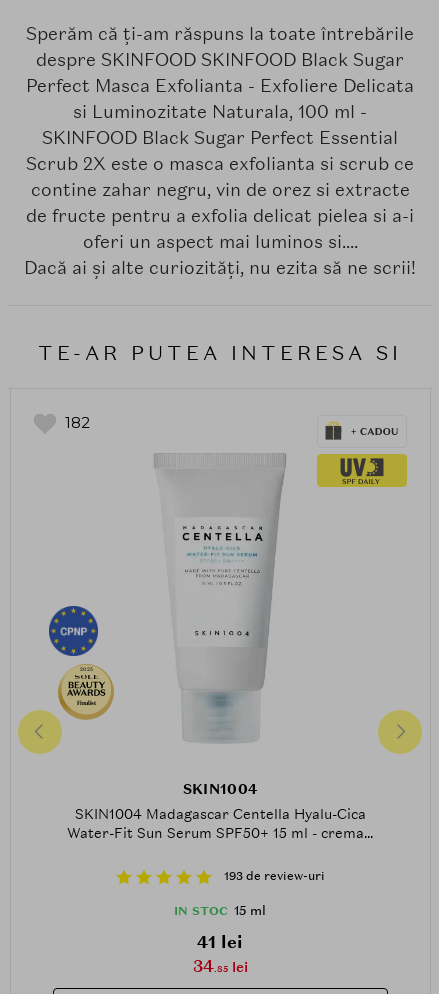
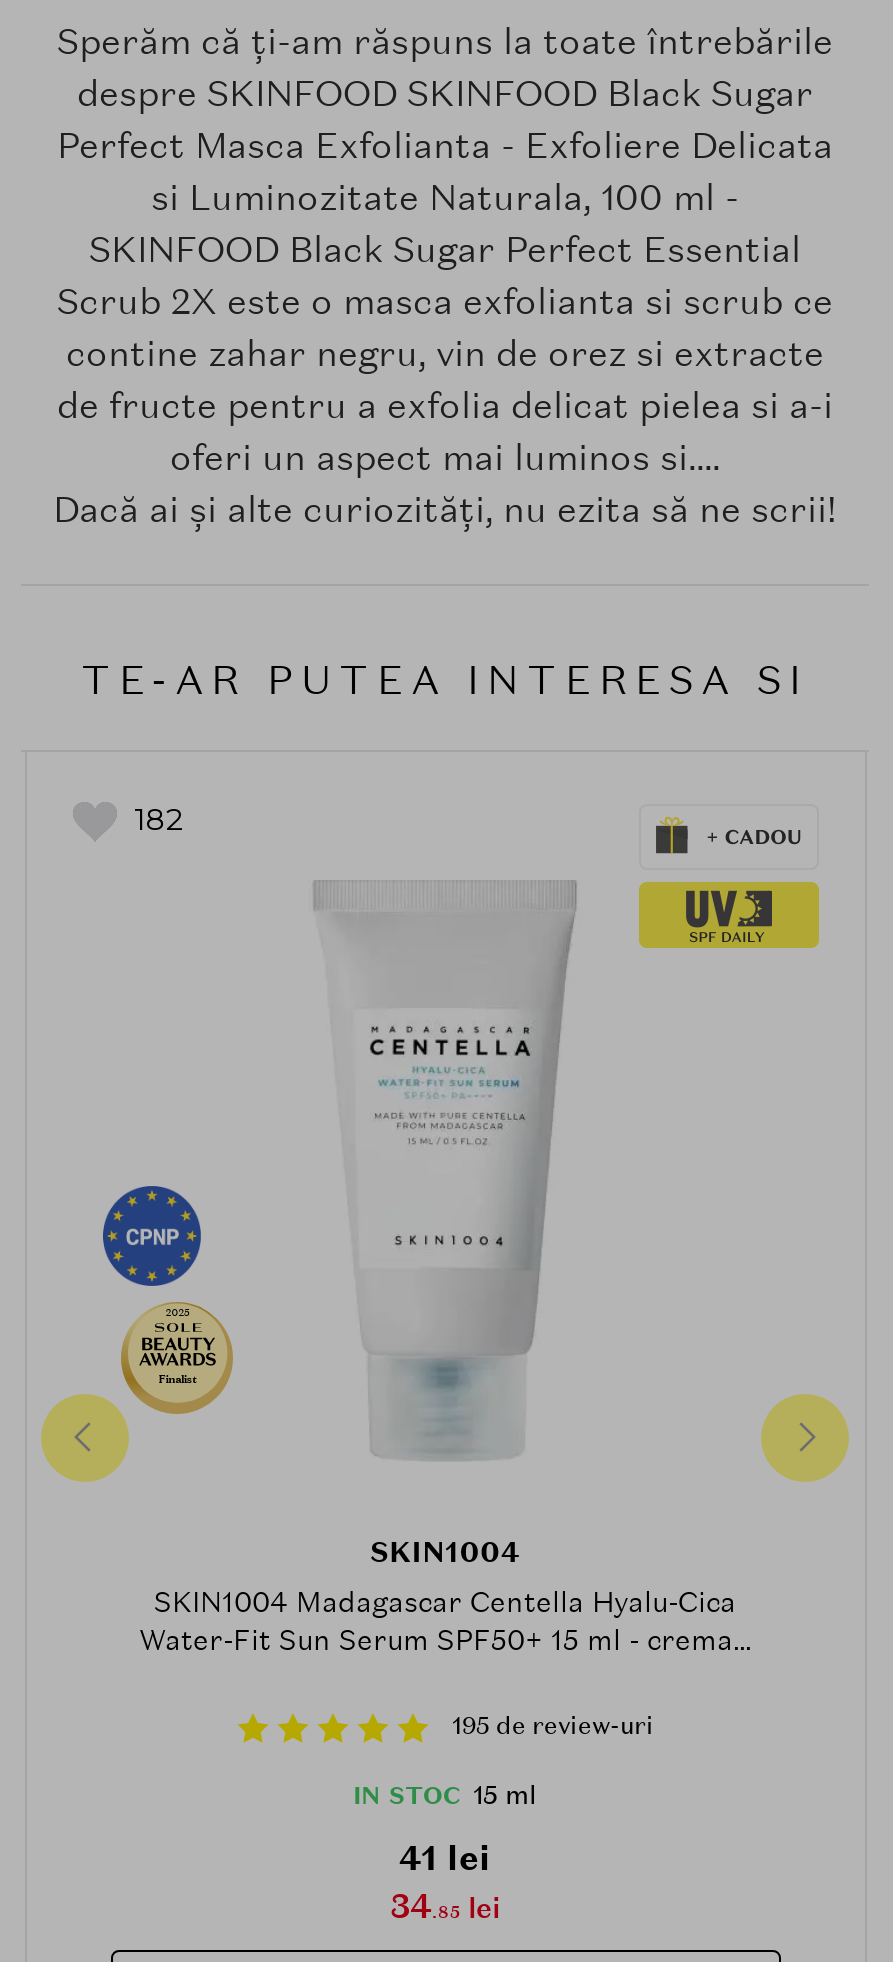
- 193 de review-uri
+ 195 de review-uri
